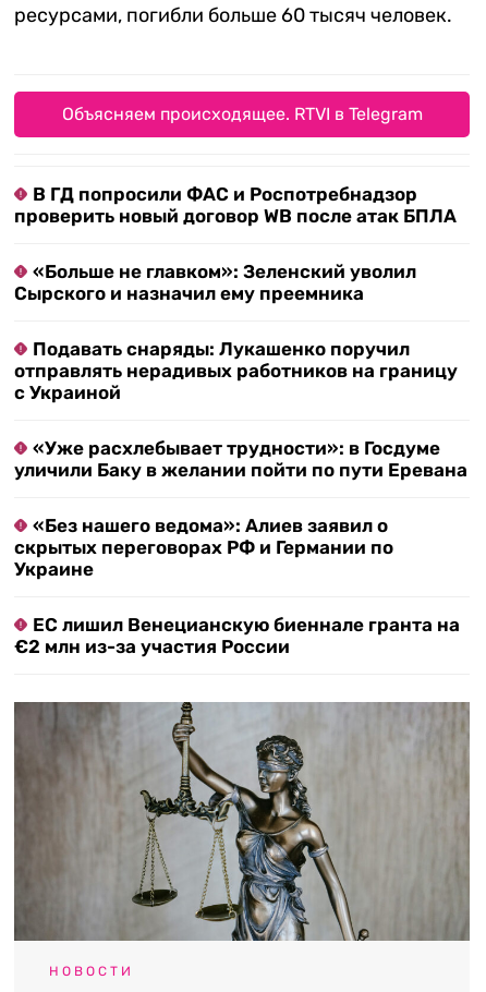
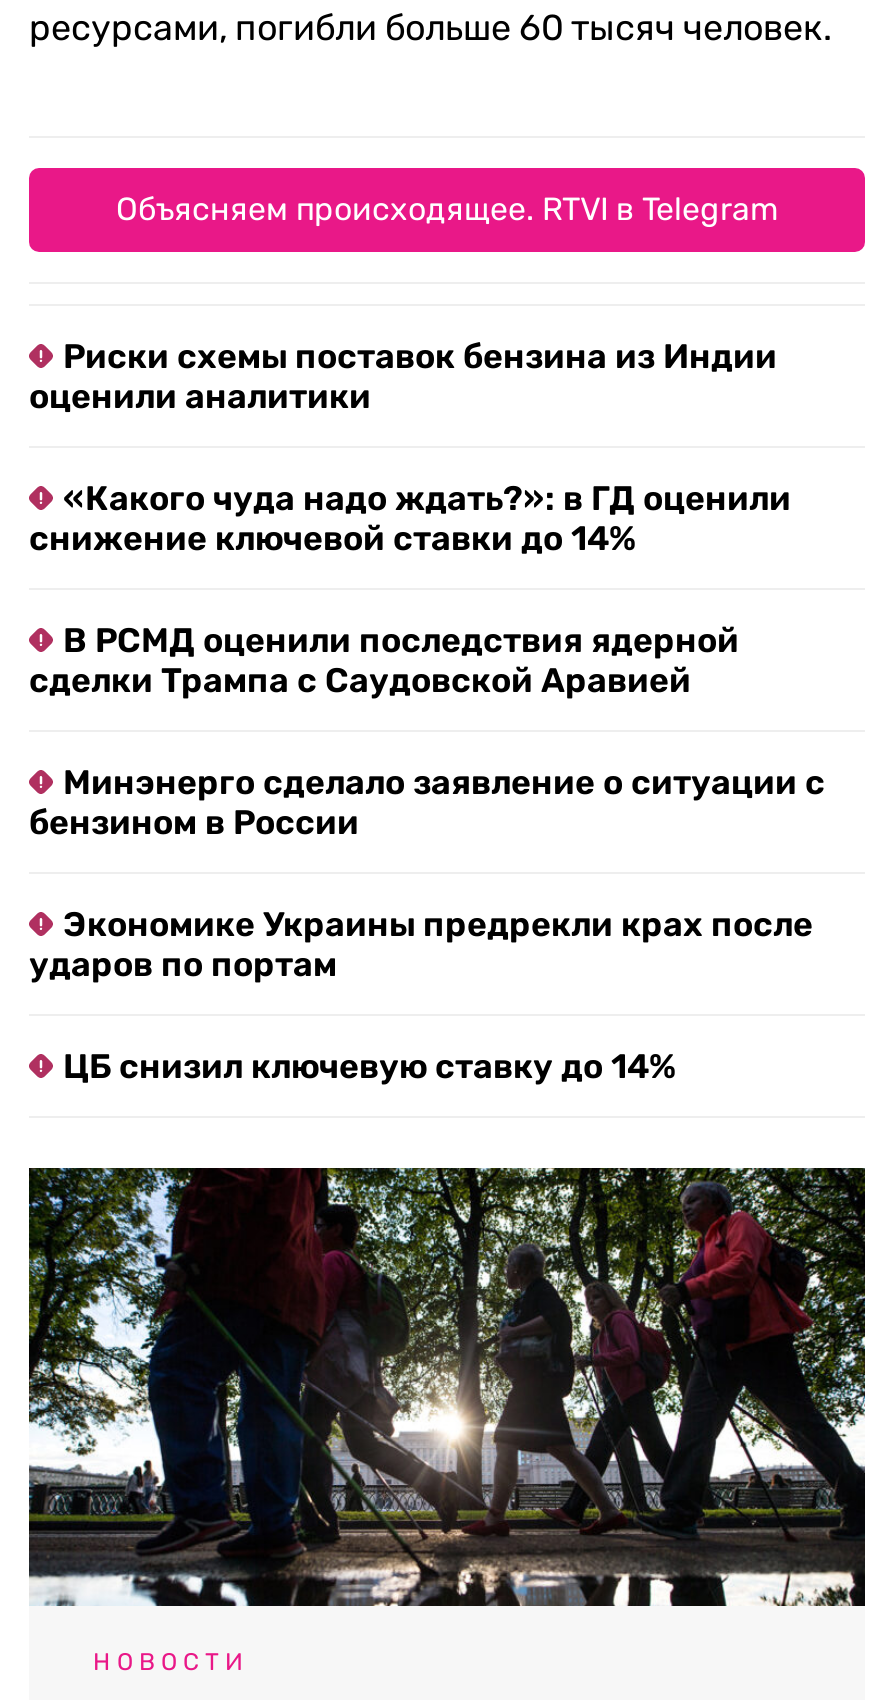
- В ГД попросили ФАС и Роспотребнадзор
- проверить новый договор WB после атак БПЛА
+ Риски схемы поставок бензина из Индии
+ оценили аналитики

- «Больше не главком»: Зеленский уволил
- Сырского и назначил ему преемника
+ «Какого чуда надо ждать?»: в ГД оценили
+ снижение ключевой ставки до 14%

- Подавать снаряды: Лукашенко поручил
- отправлять нерадивых работников на границу
- с Украиной
+ В РСМД оценили последствия ядерной
+ сделки Трампа с Саудовской Аравией

- «Уже расхлебывает трудности»: в Госдуме
- уличили Баку в желании пойти по пути Еревана
+ Минэнерго сделало заявление о ситуации с
+ бензином в России

- «Без нашего ведома»: Алиев заявил о
- скрытых переговорах РФ и Германии по
- Украине
+ Экономике Украины предрекли крах после
+ ударов по портам

- ЕС лишил Венецианскую биеннале гранта на
- €2 млн из-за участия России
+ ЦБ снизил ключевую ставку до 14%

- [image]
+ [image]
